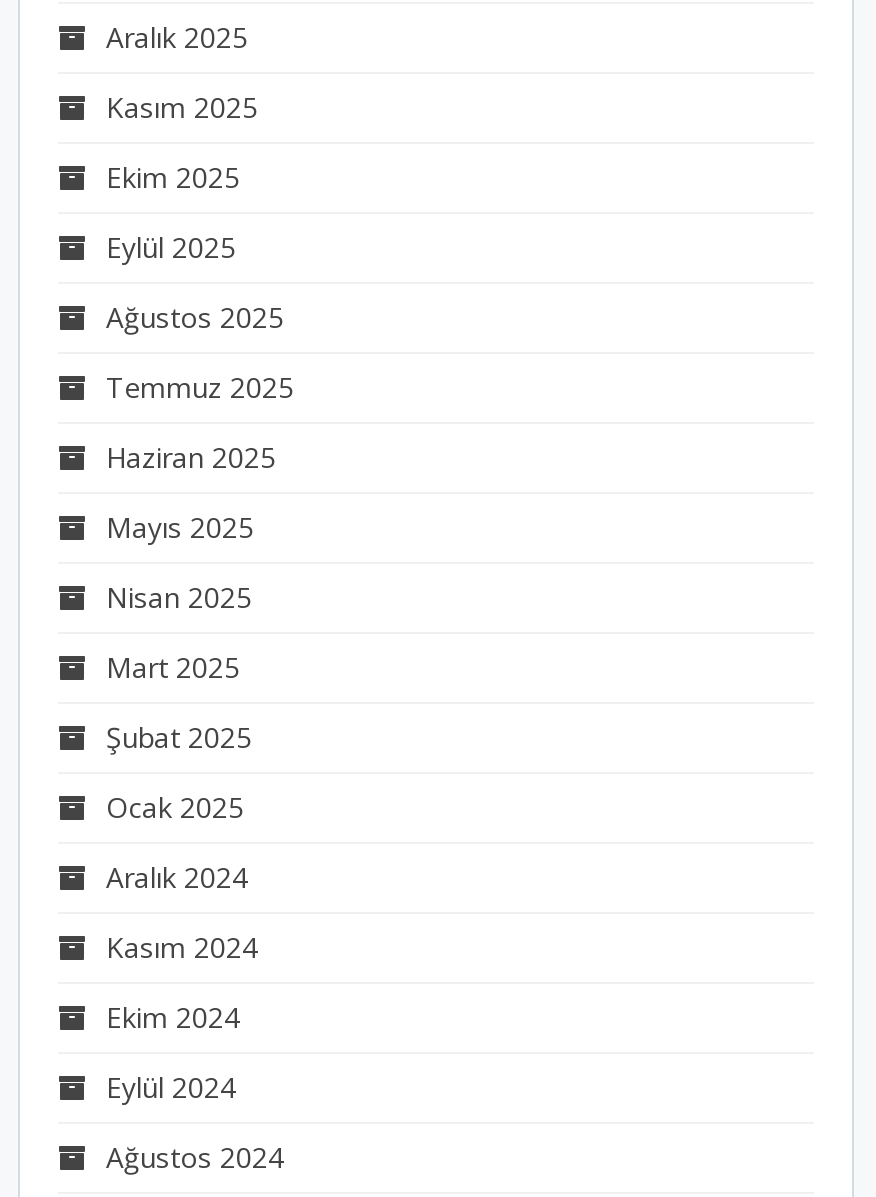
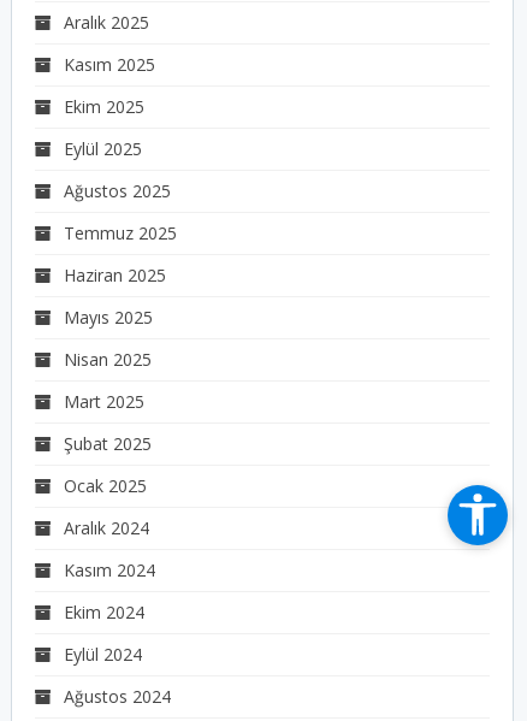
+ [image]
